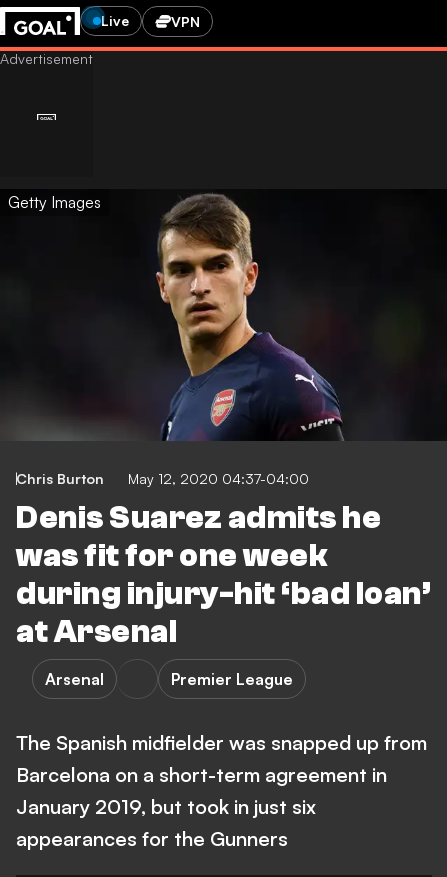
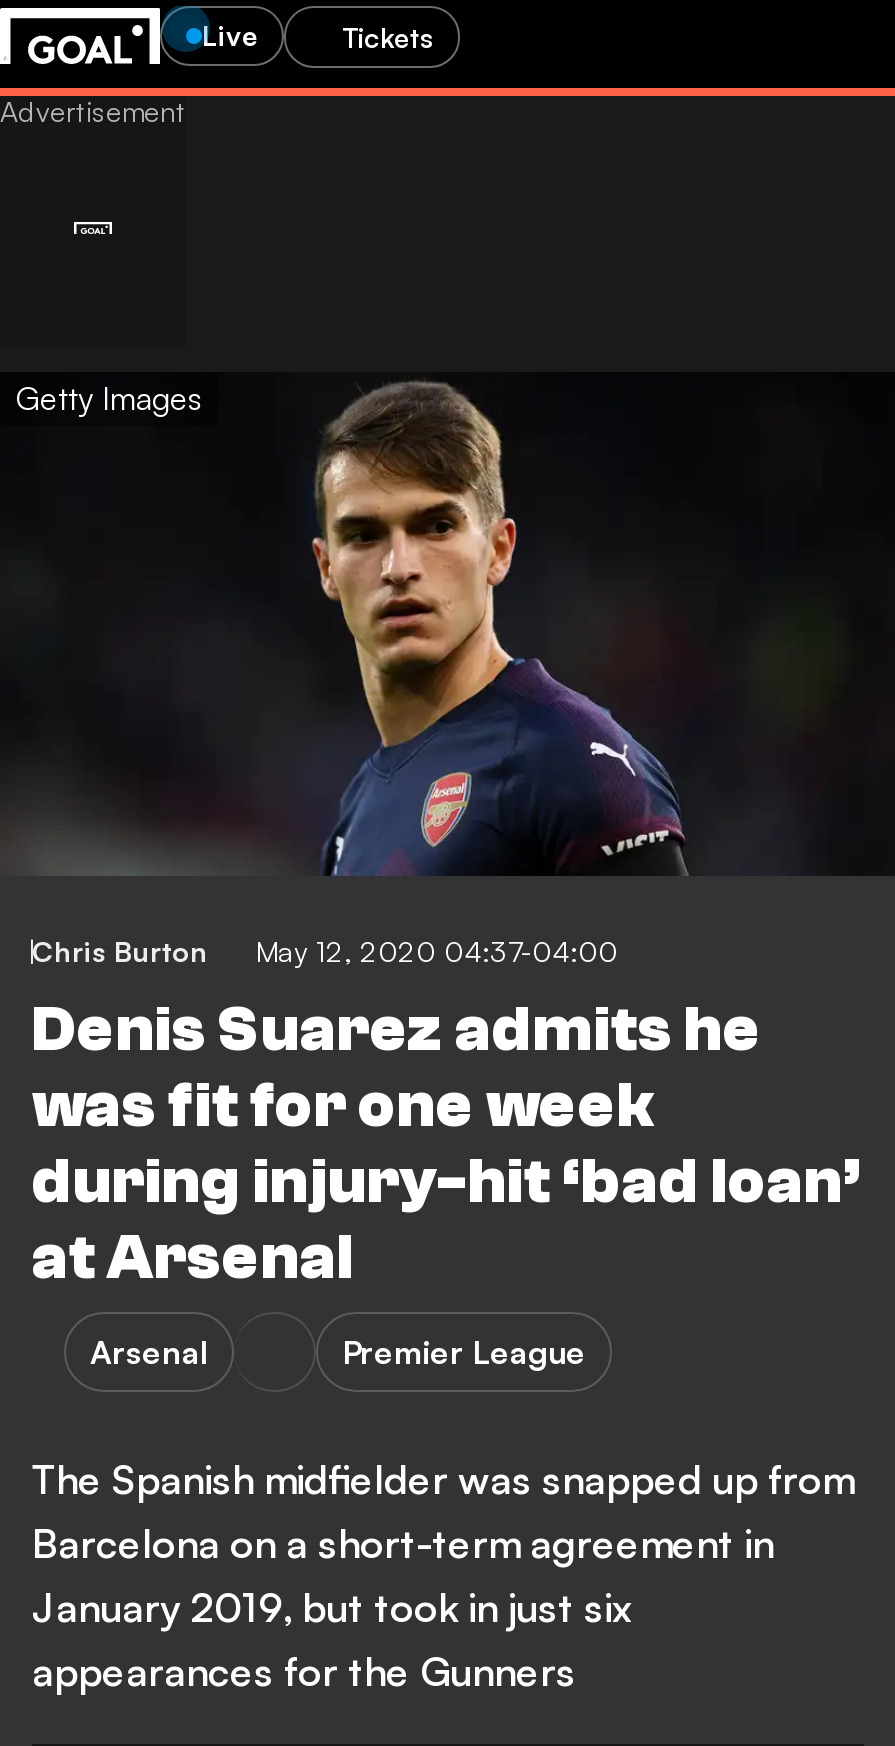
- VPN
+ Tickets
